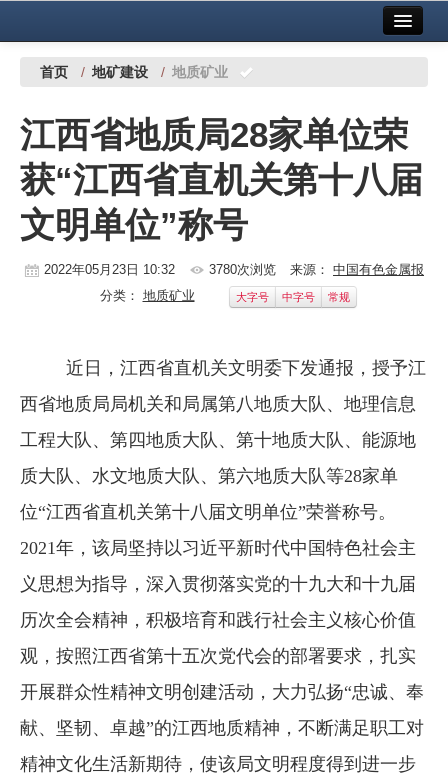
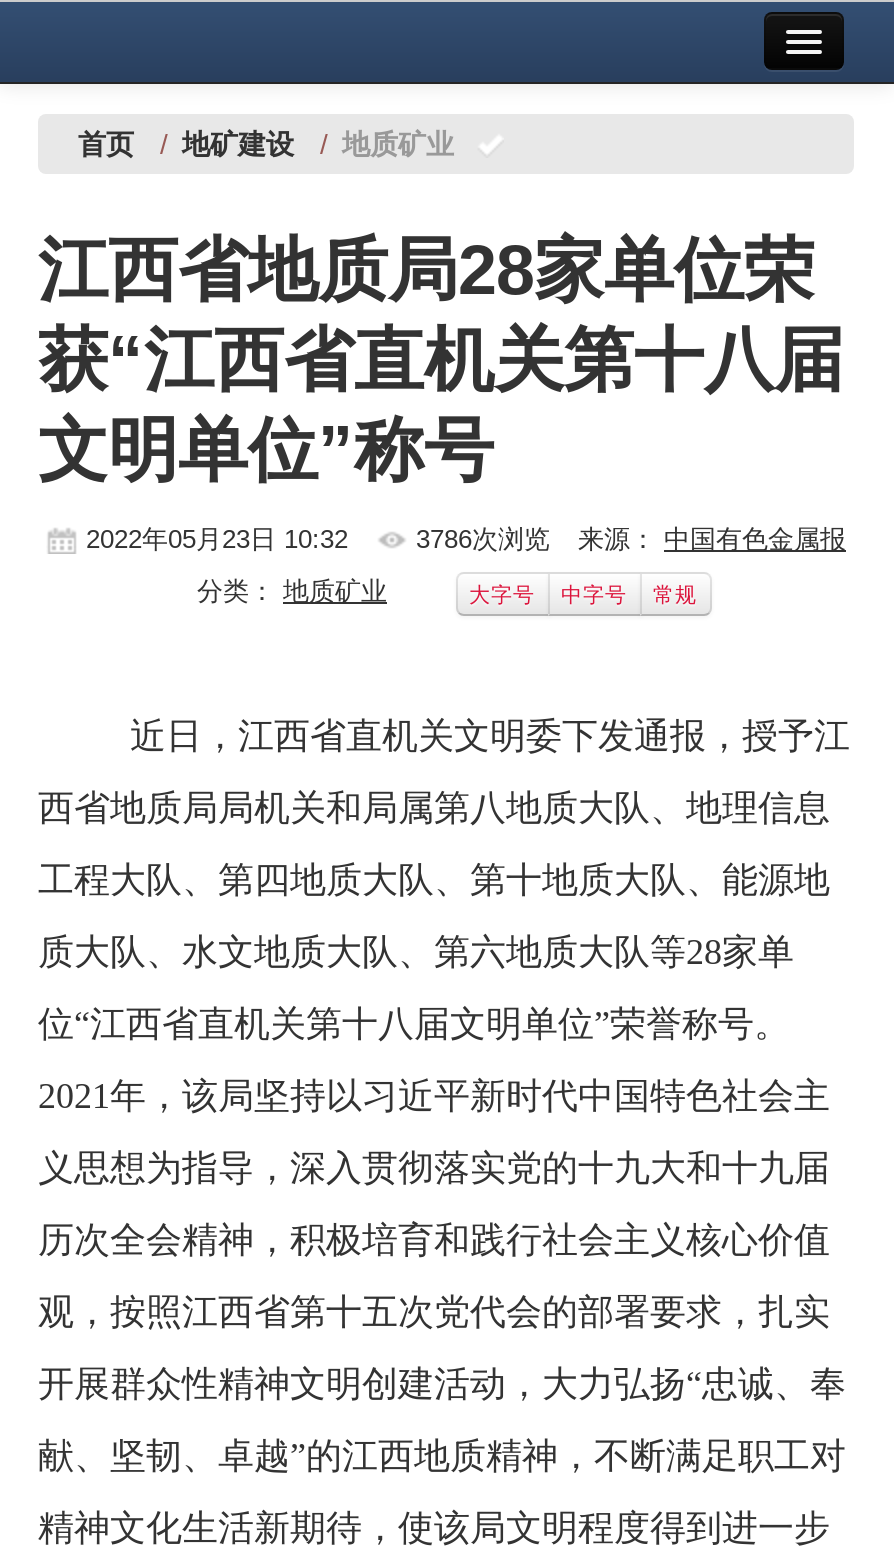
- 3780次浏览
+ 3786次浏览
